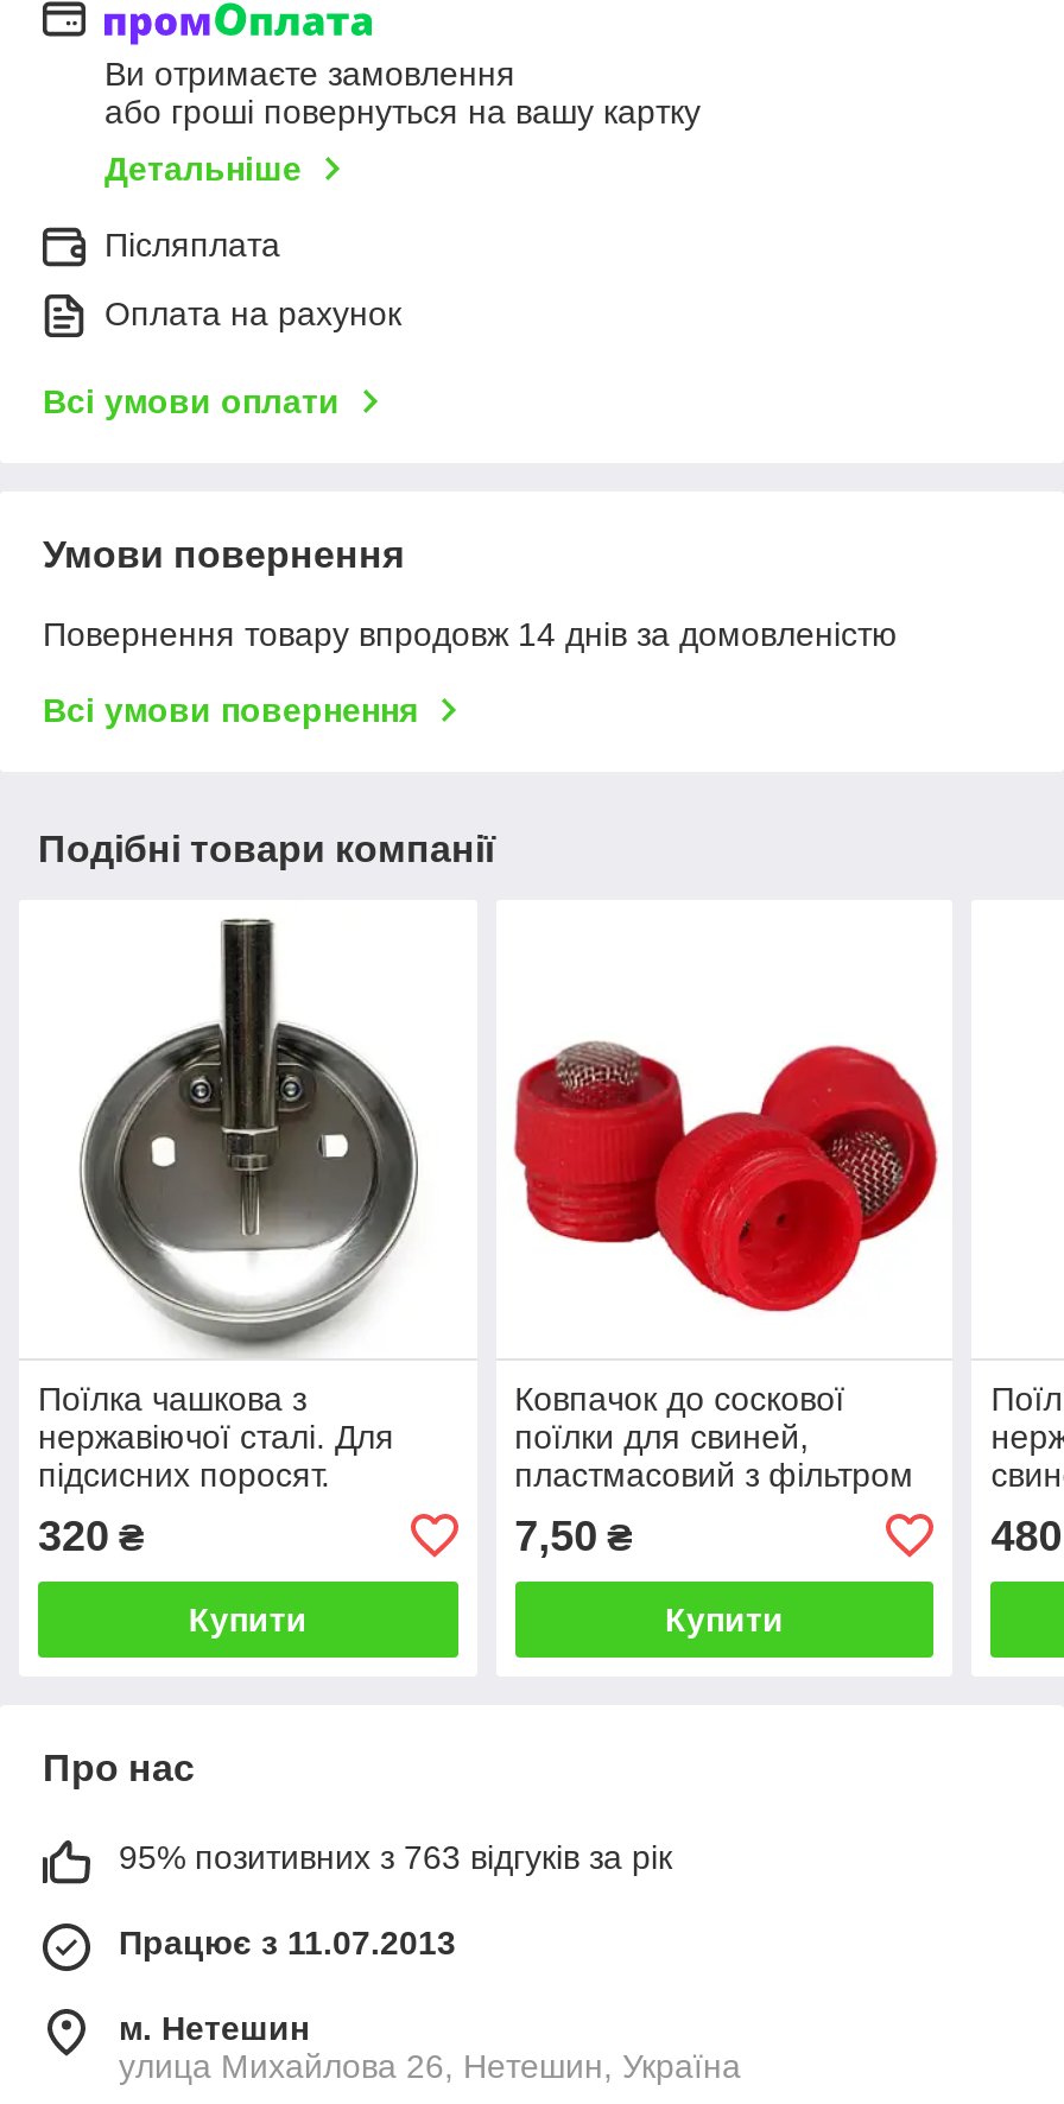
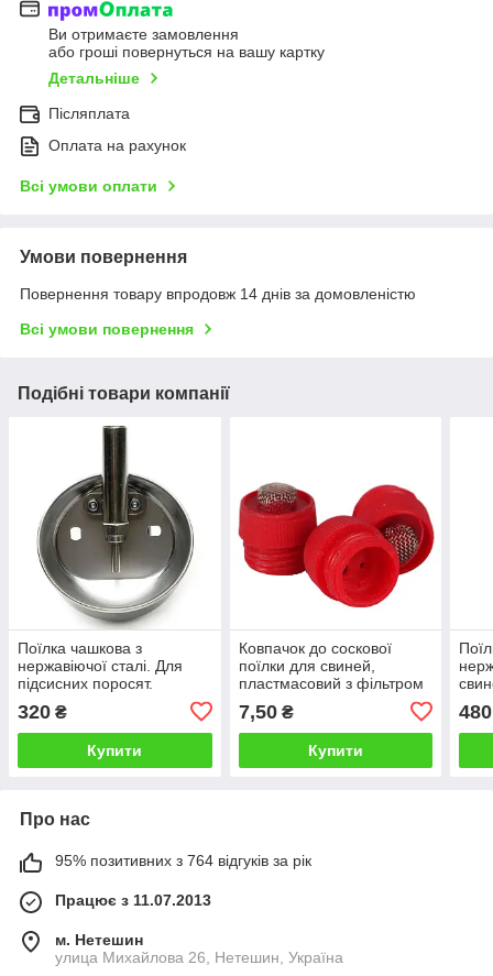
- 95% позитивних з 763 відгуків за рік
+ 95% позитивних з 764 відгуків за рік
